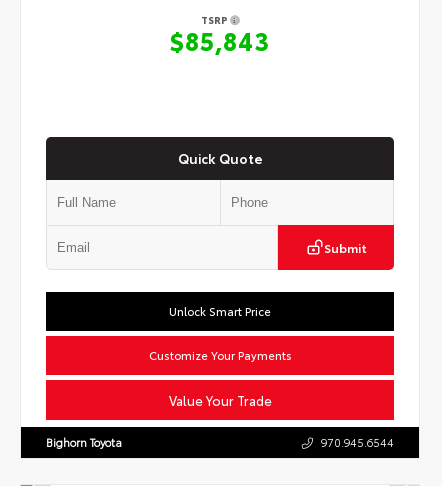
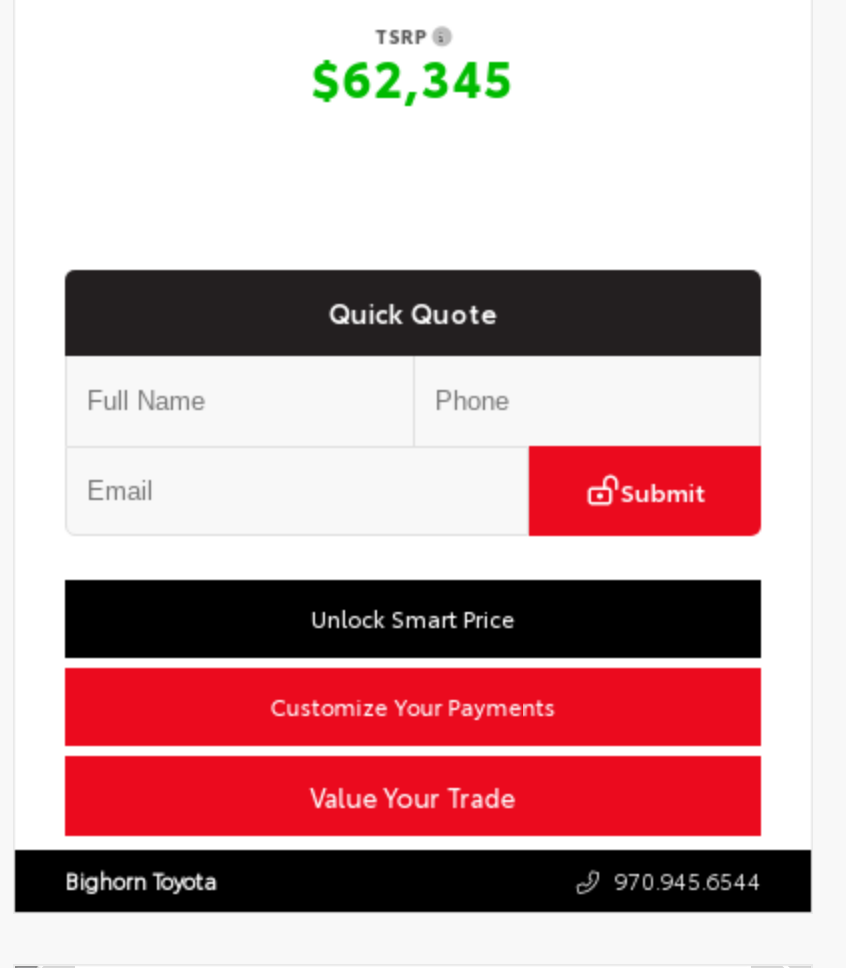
- $85,843
+ $62,345
